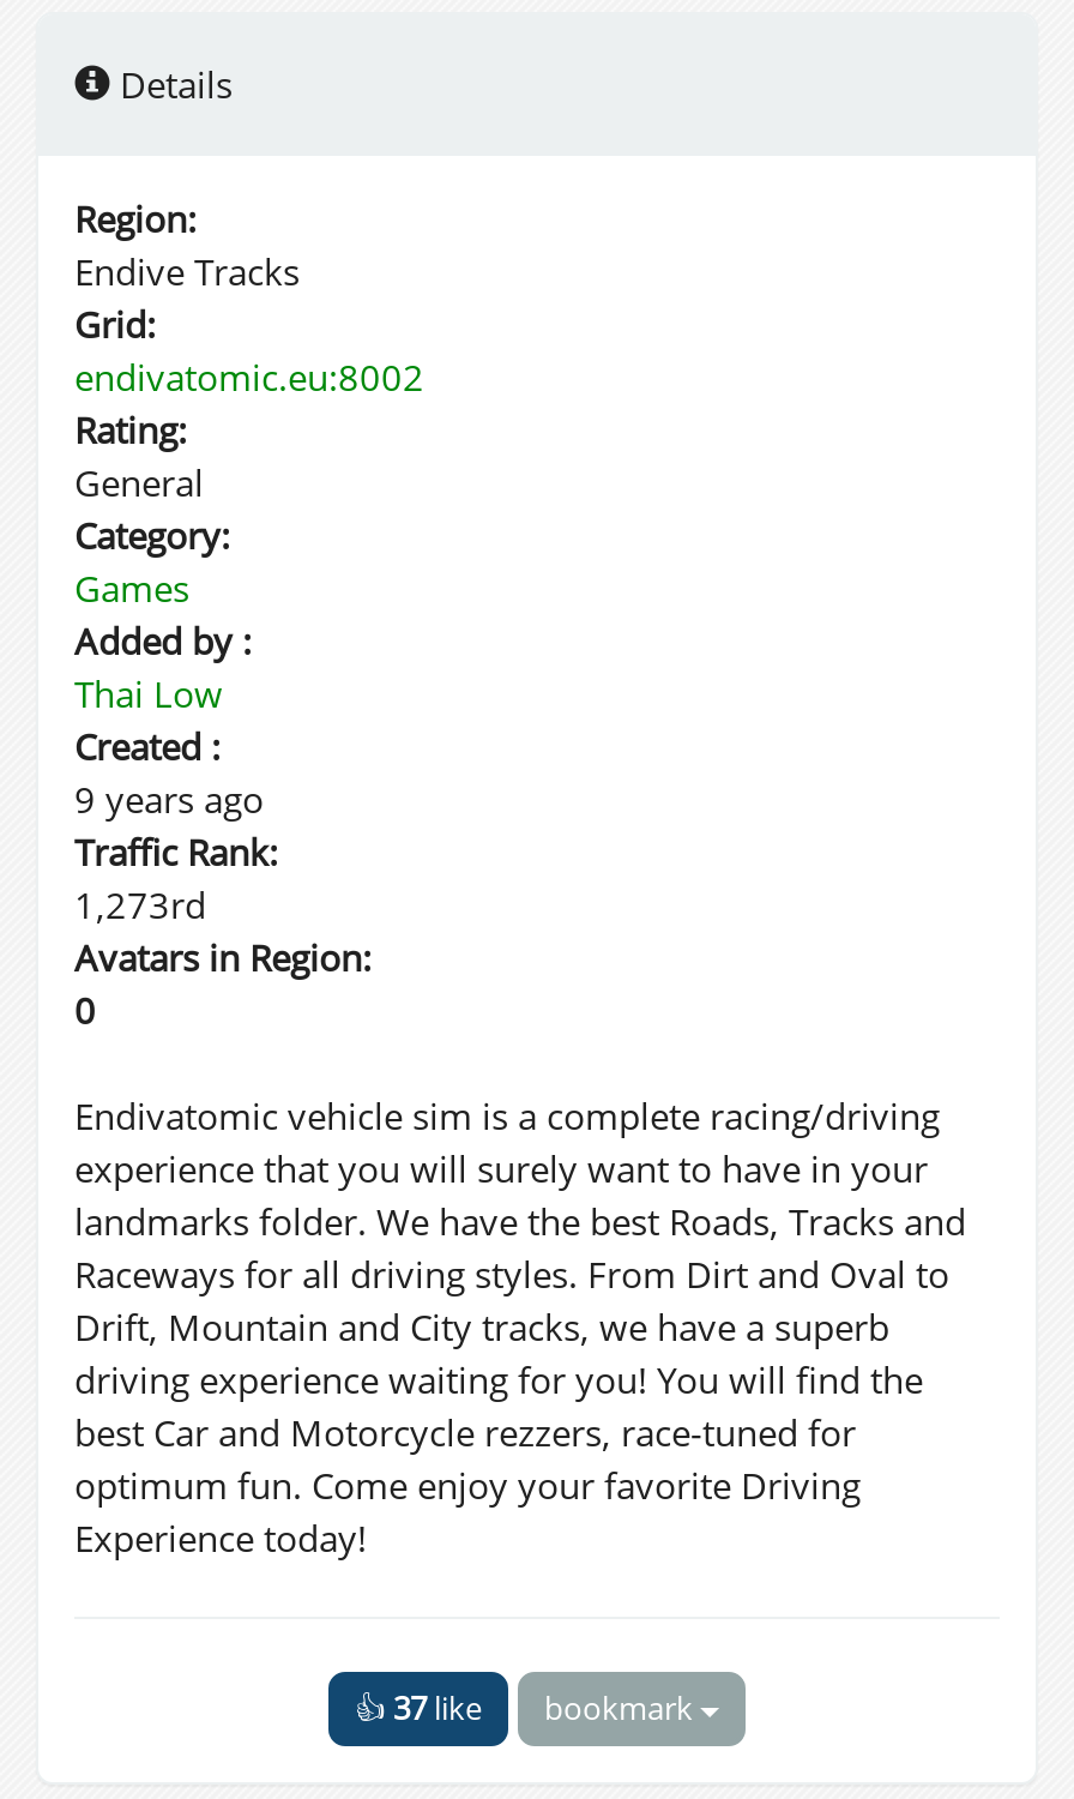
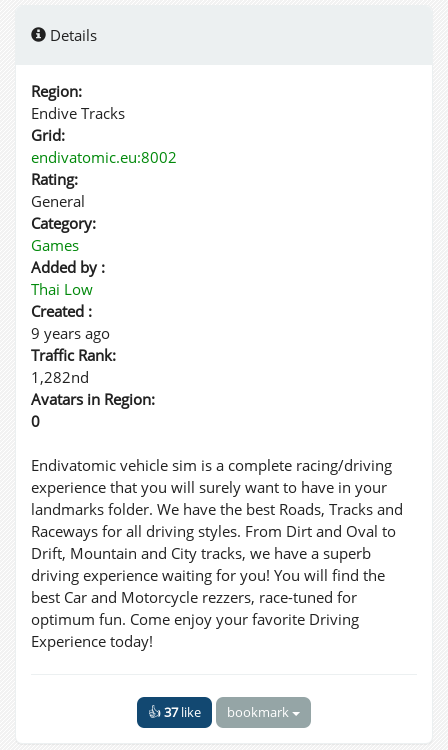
- 1,273rd
+ 1,282nd
